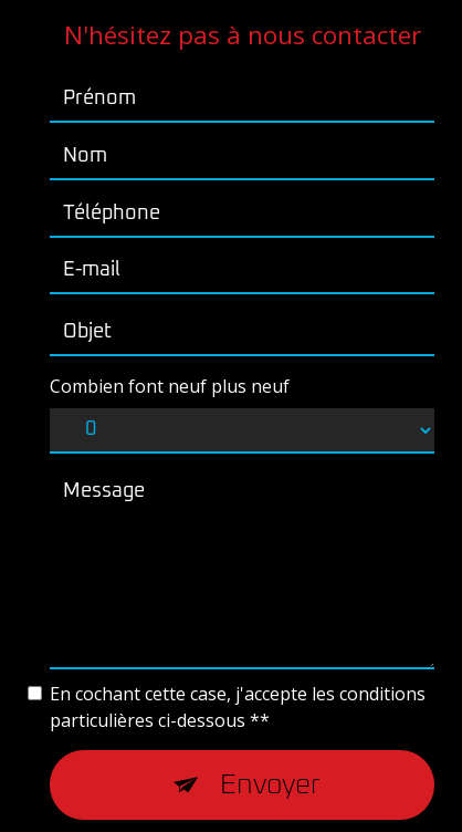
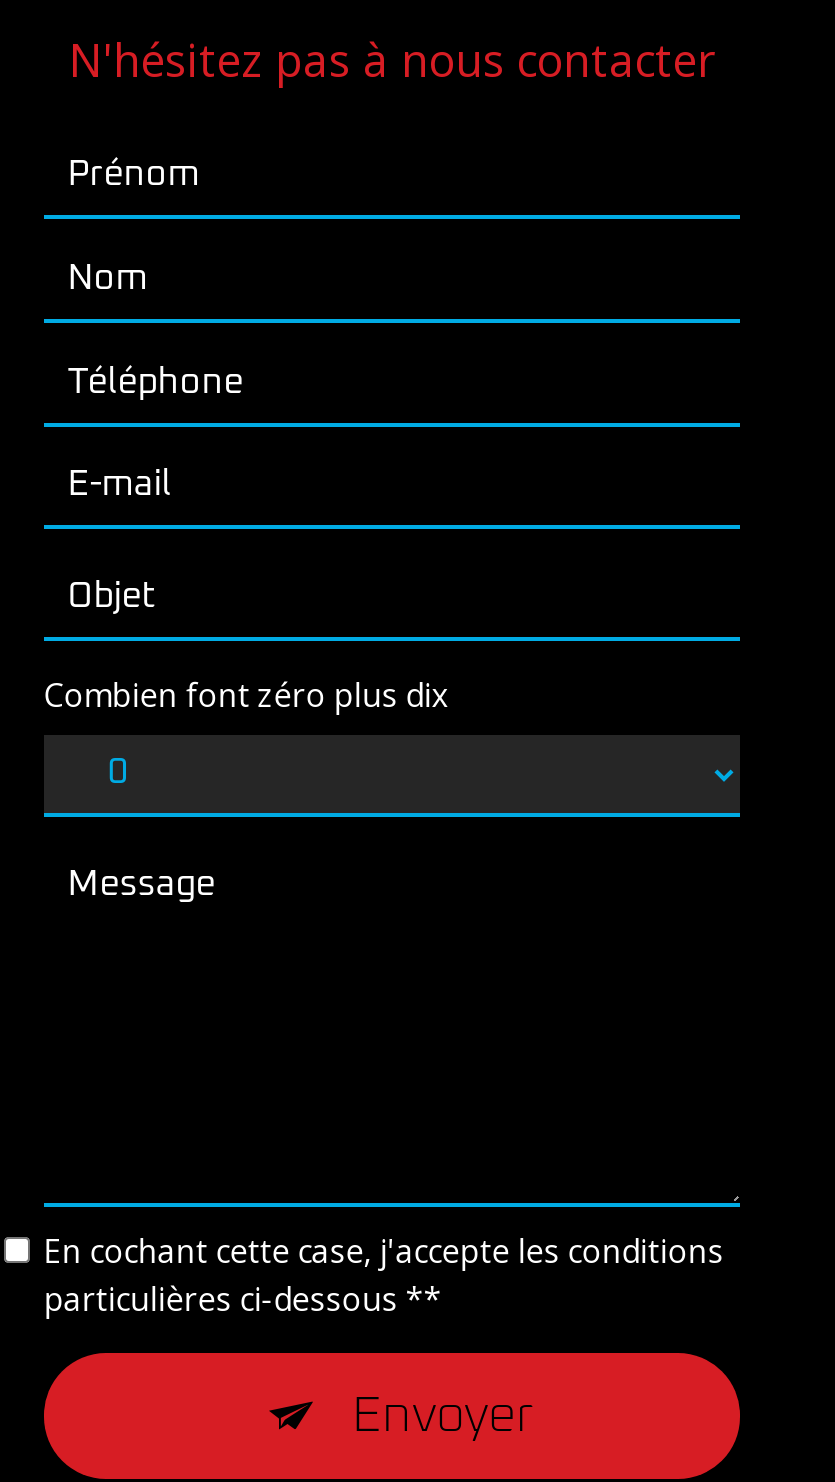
- Combien font neuf plus neuf
+ Combien font zéro plus dix
